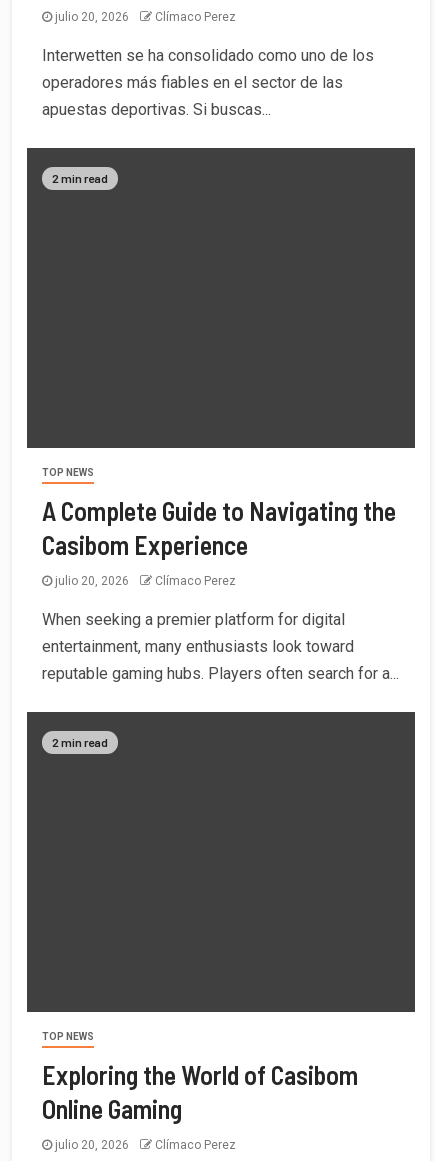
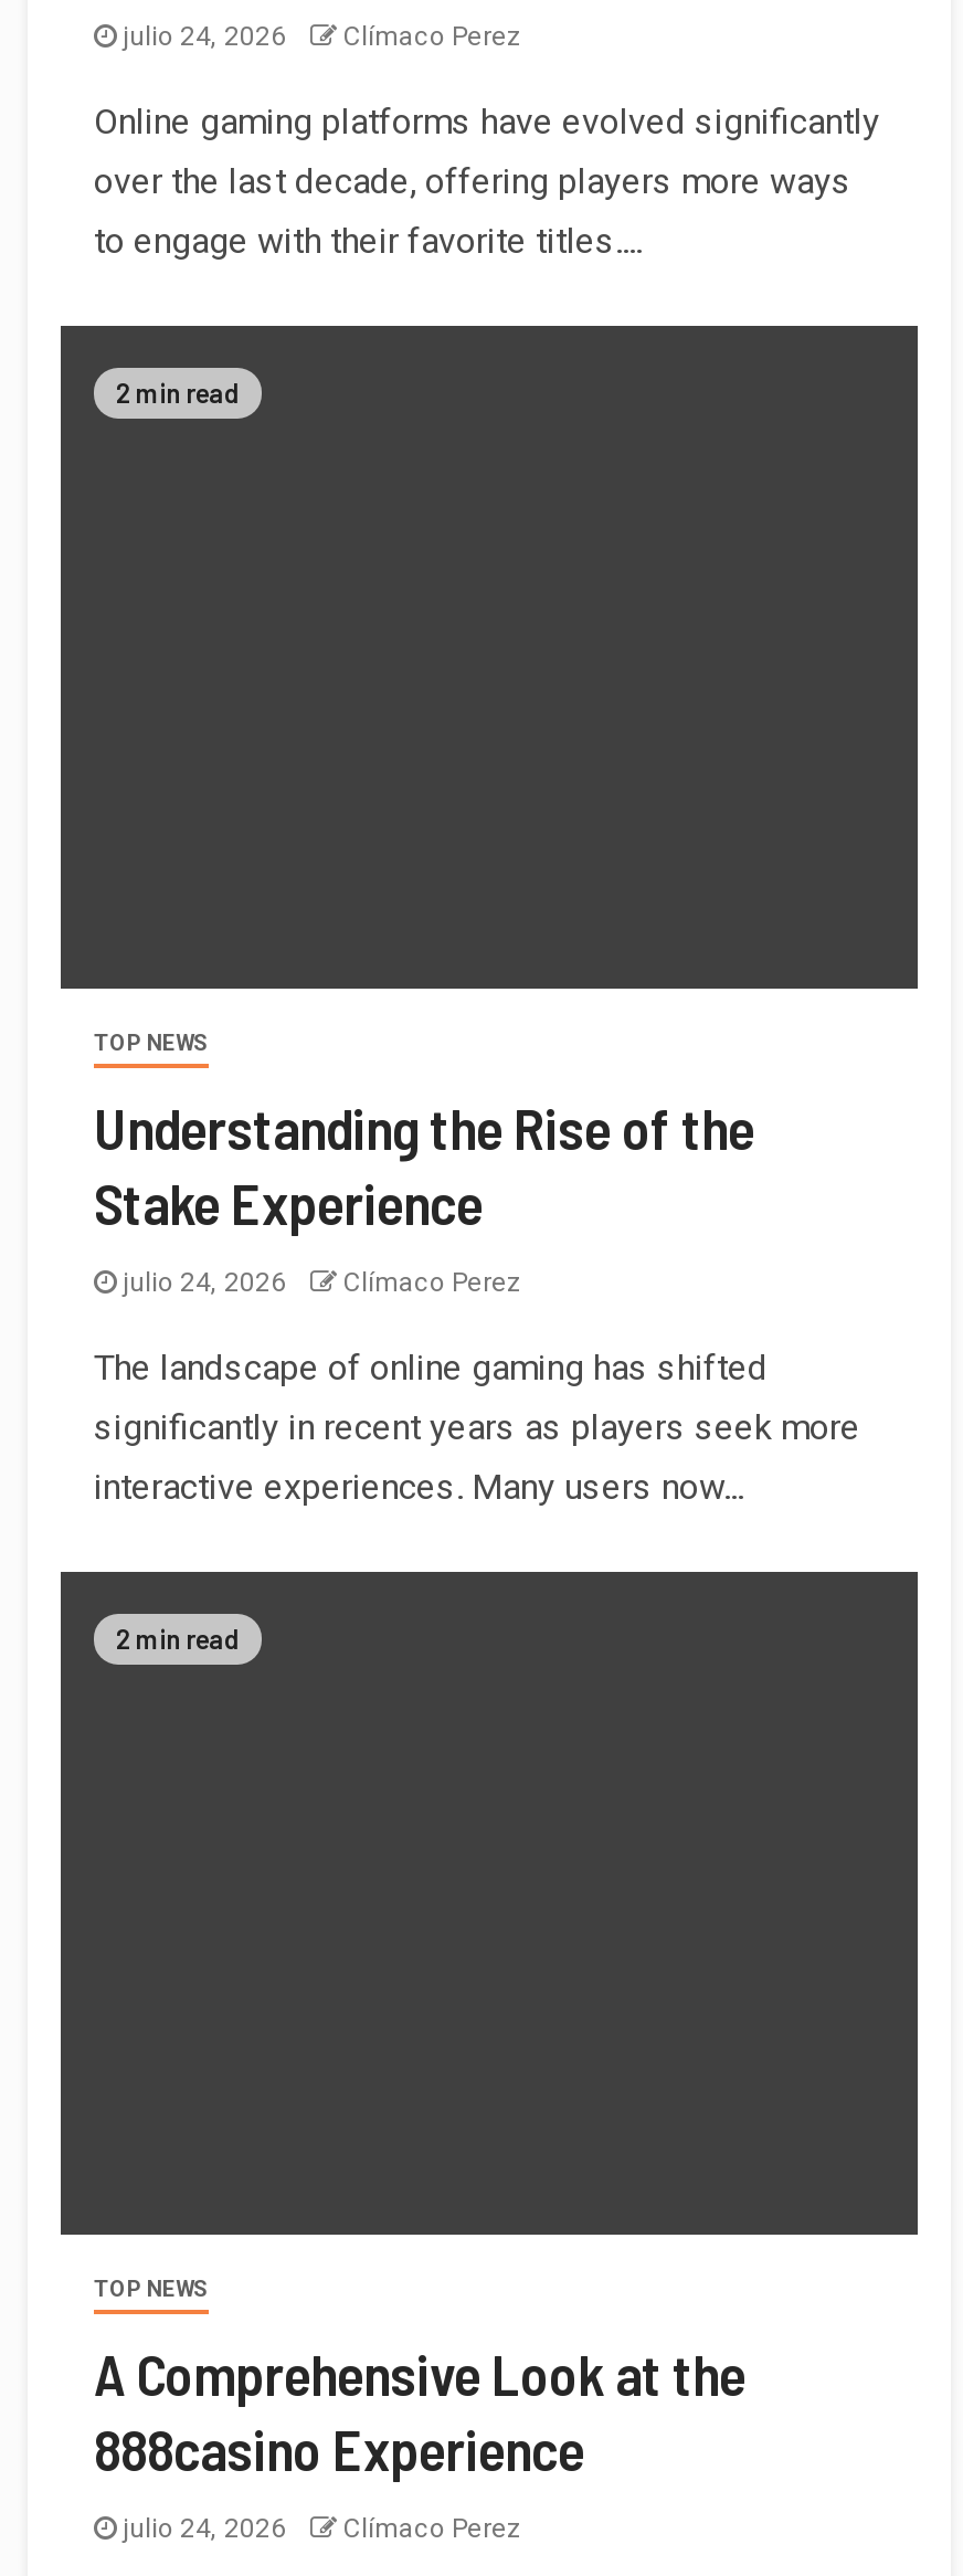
- julio 20, 2026 Clímaco Perez
+ julio 24, 2026 Clímaco Perez

- Interwetten se ha consolidado como uno de los
- operadores más fiables en el sector de las
- apuestas deportivas. Si buscas...
+ Online gaming platforms have evolved significantly
+ over the last decade, offering players more ways
+ to engage with their favorite titles....

- A Complete Guide to Navigating the
- Casibom Experience
+ Understanding the Rise of the
+ Stake Experience

- julio 20, 2026 Clímaco Perez
+ julio 24, 2026 Clímaco Perez

- When seeking a premier platform for digital
- entertainment, many enthusiasts look toward
- reputable gaming hubs. Players often search for a...
+ The landscape of online gaming has shifted
+ significantly in recent years as players seek more
+ interactive experiences. Many users now...

- Exploring the World of Casibom
- Online Gaming
+ A Comprehensive Look at the
+ 888casino Experience

- julio 20, 2026 Clímaco Perez
+ julio 24, 2026 Clímaco Perez
